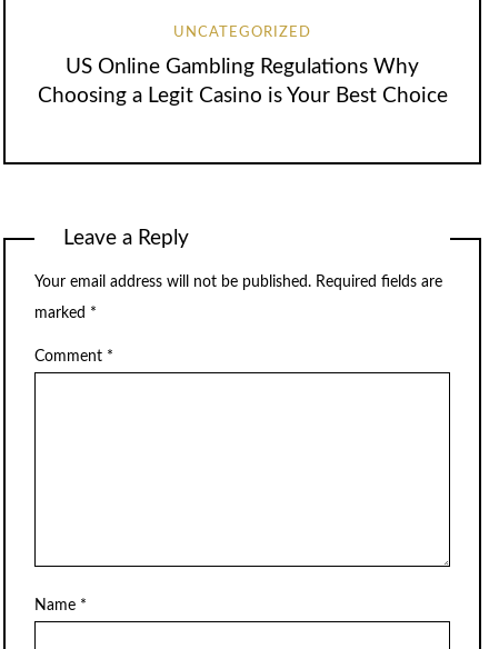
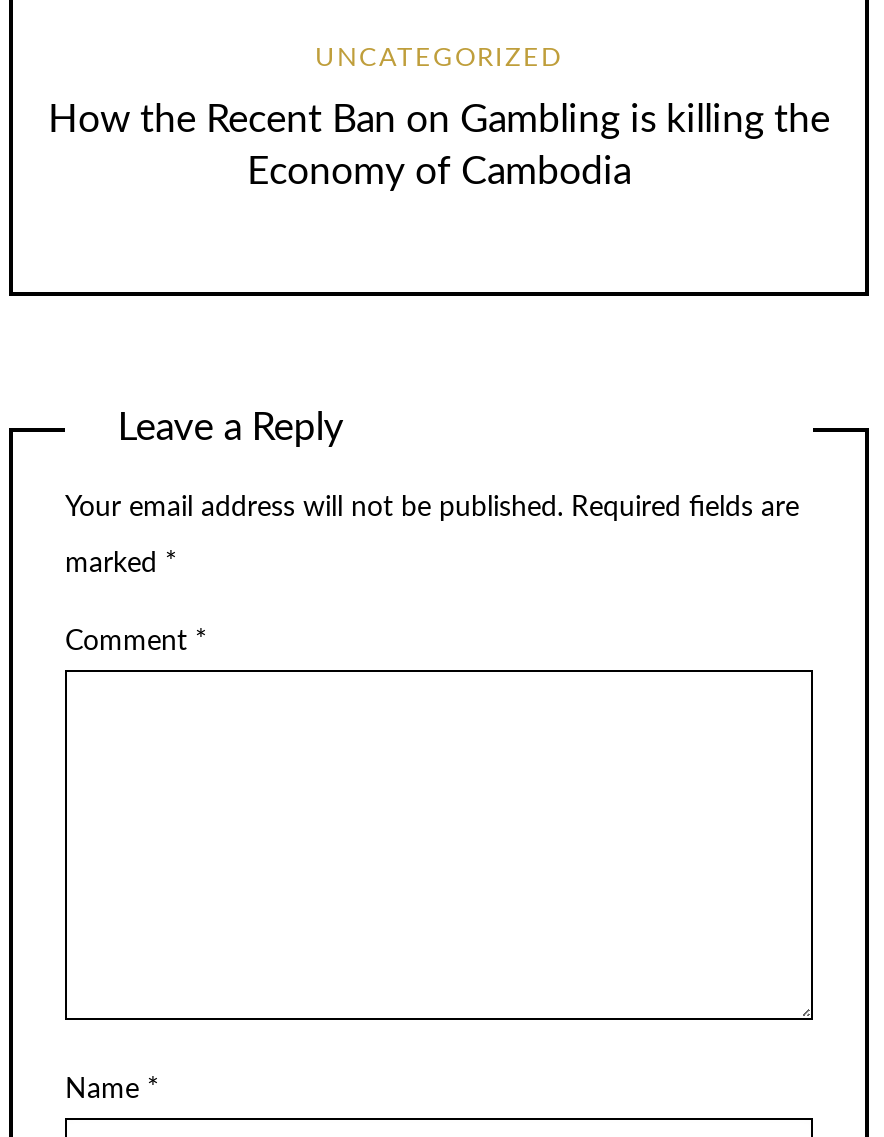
- US Online Gambling Regulations Why
- Choosing a Legit Casino is Your Best Choice
+ How the Recent Ban on Gambling is killing the
+ Economy of Cambodia
